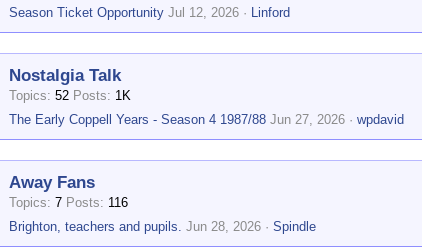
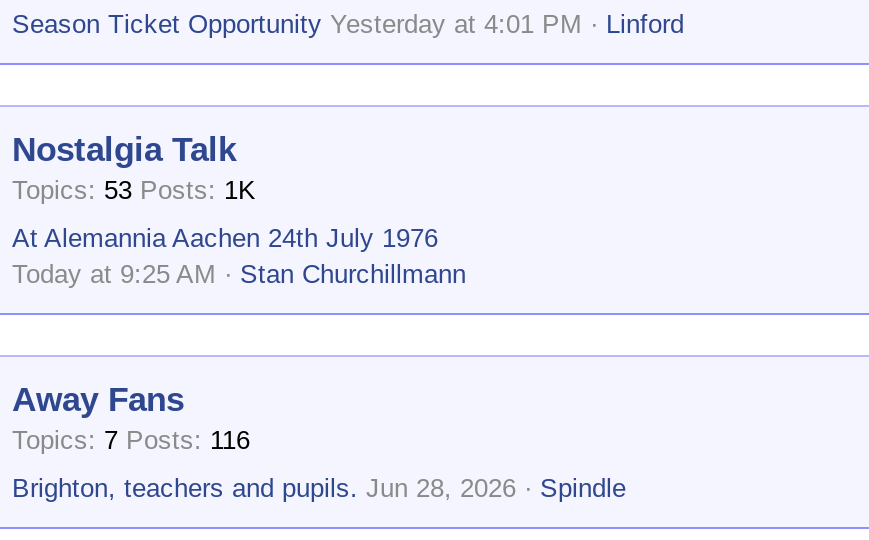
- Season Ticket Opportunity Jul 12, 2026
+ Season Ticket Opportunity Yesterday at 4:01 PM

- Topics 52 Posts 1K
+ Topics 53 Posts 1K

- The Early Coppell Years - Season 4 1987/88 Jun 27, 2026
- wpdavid
+ At Alemannia Aachen 24th July 1976
+ Today at 9:25 AM
+ Stan Churchillmann
